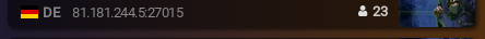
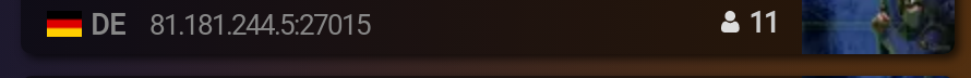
- 23
+ 11
